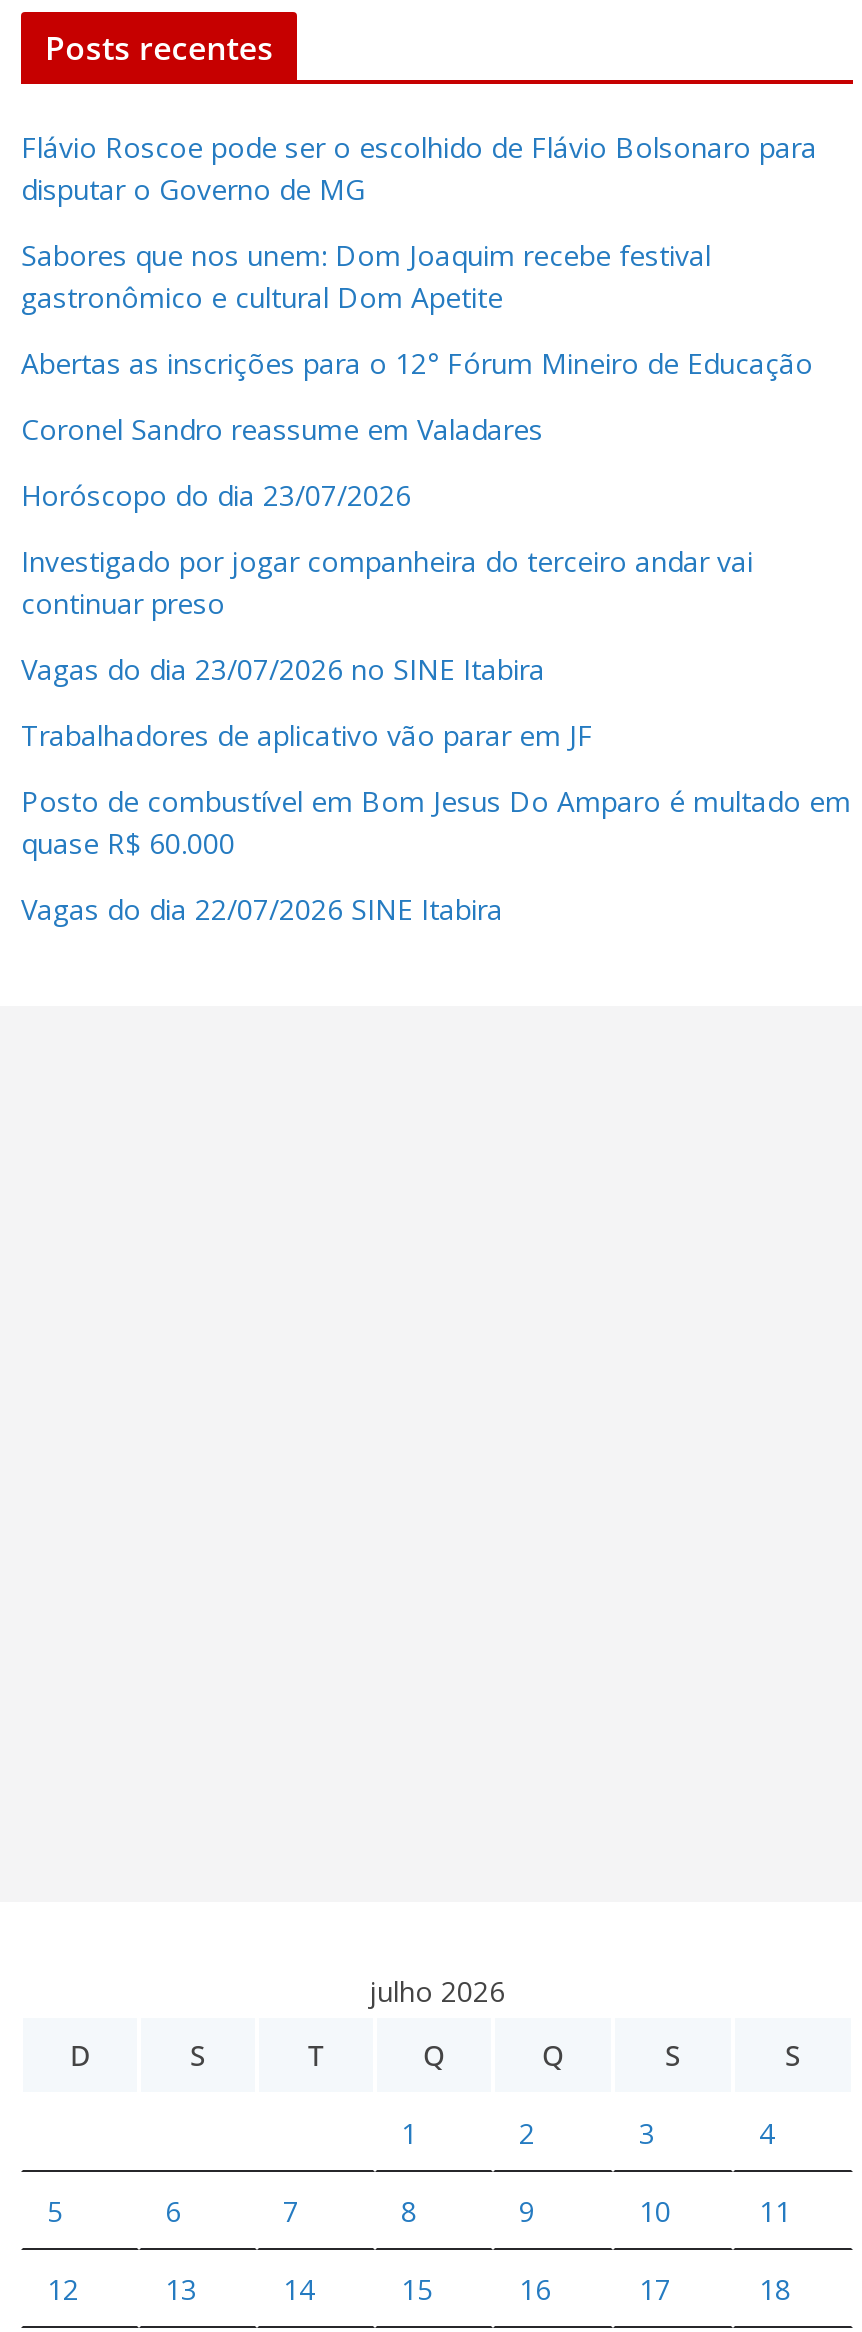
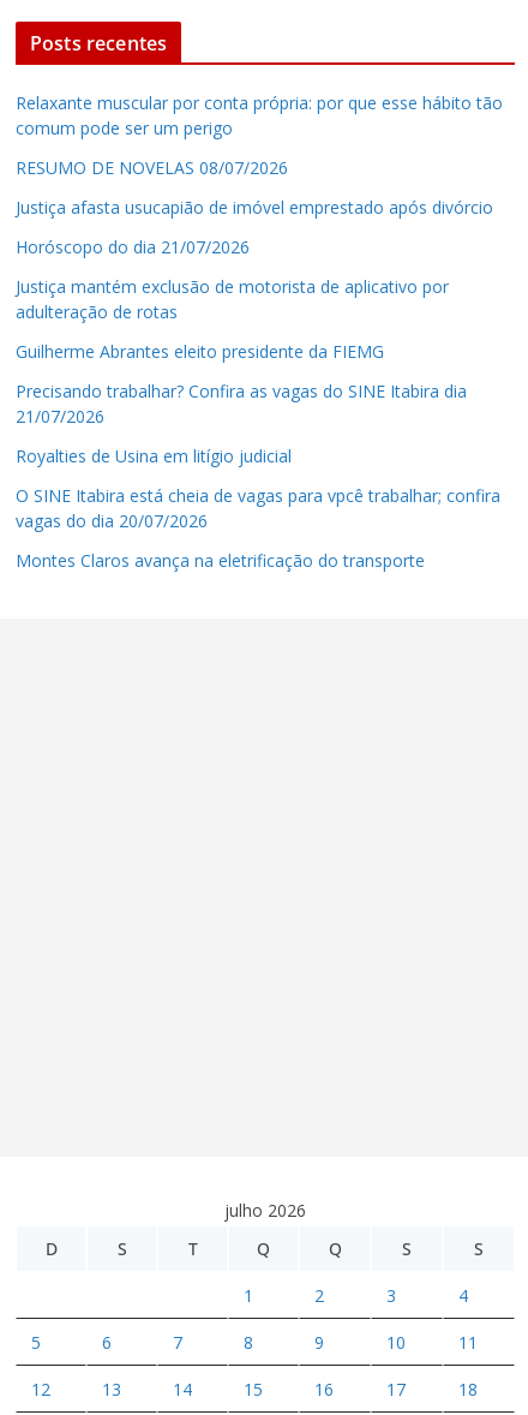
- Flávio Roscoe pode ser o escolhido de Flávio Bolsonaro para
- disputar o Governo de MG
+ Relaxante muscular por conta própria: por que esse hábito tão
+ comum pode ser um perigo

- Sabores que nos unem: Dom Joaquim recebe festival
- gastronômico e cultural Dom Apetite
+ RESUMO DE NOVELAS 08/07/2026

- Abertas as inscrições para o 12° Fórum Mineiro de Educação
+ Justiça afasta usucapião de imóvel emprestado após divórcio

- Coronel Sandro reassume em Valadares
+ Horóscopo do dia 21/07/2026

- Horóscopo do dia 23/07/2026
+ Justiça mantém exclusão de motorista de aplicativo por
+ adulteração de rotas

- Investigado por jogar companheira do terceiro andar vai
- continuar preso
+ Guilherme Abrantes eleito presidente da FIEMG

- Vagas do dia 23/07/2026 no SINE Itabira
+ Precisando trabalhar? Confira as vagas do SINE Itabira dia
+ 21/07/2026

- Trabalhadores de aplicativo vão parar em JF
+ Royalties de Usina em litígio judicial

- Posto de combustível em Bom Jesus Do Amparo é multado em
- quase R$ 60.000
+ O SINE Itabira está cheia de vagas para vpcê trabalhar; confira
+ vagas do dia 20/07/2026

- Vagas do dia 22/07/2026 SINE Itabira
+ Montes Claros avança na eletrificação do transporte
